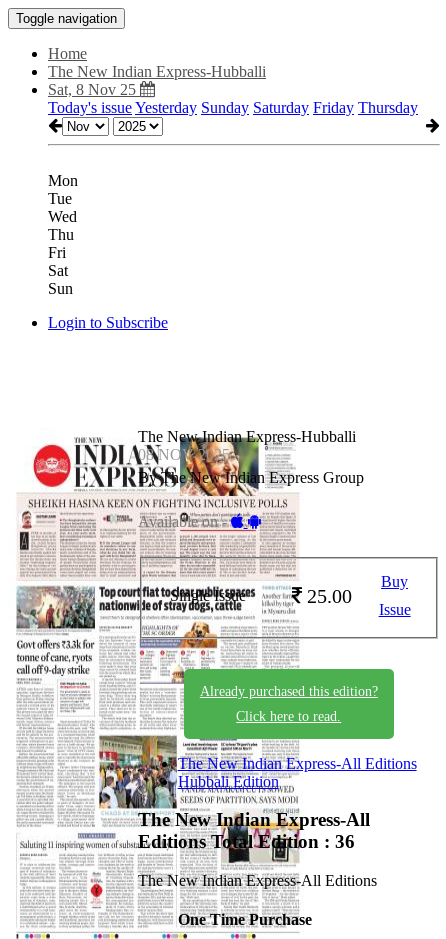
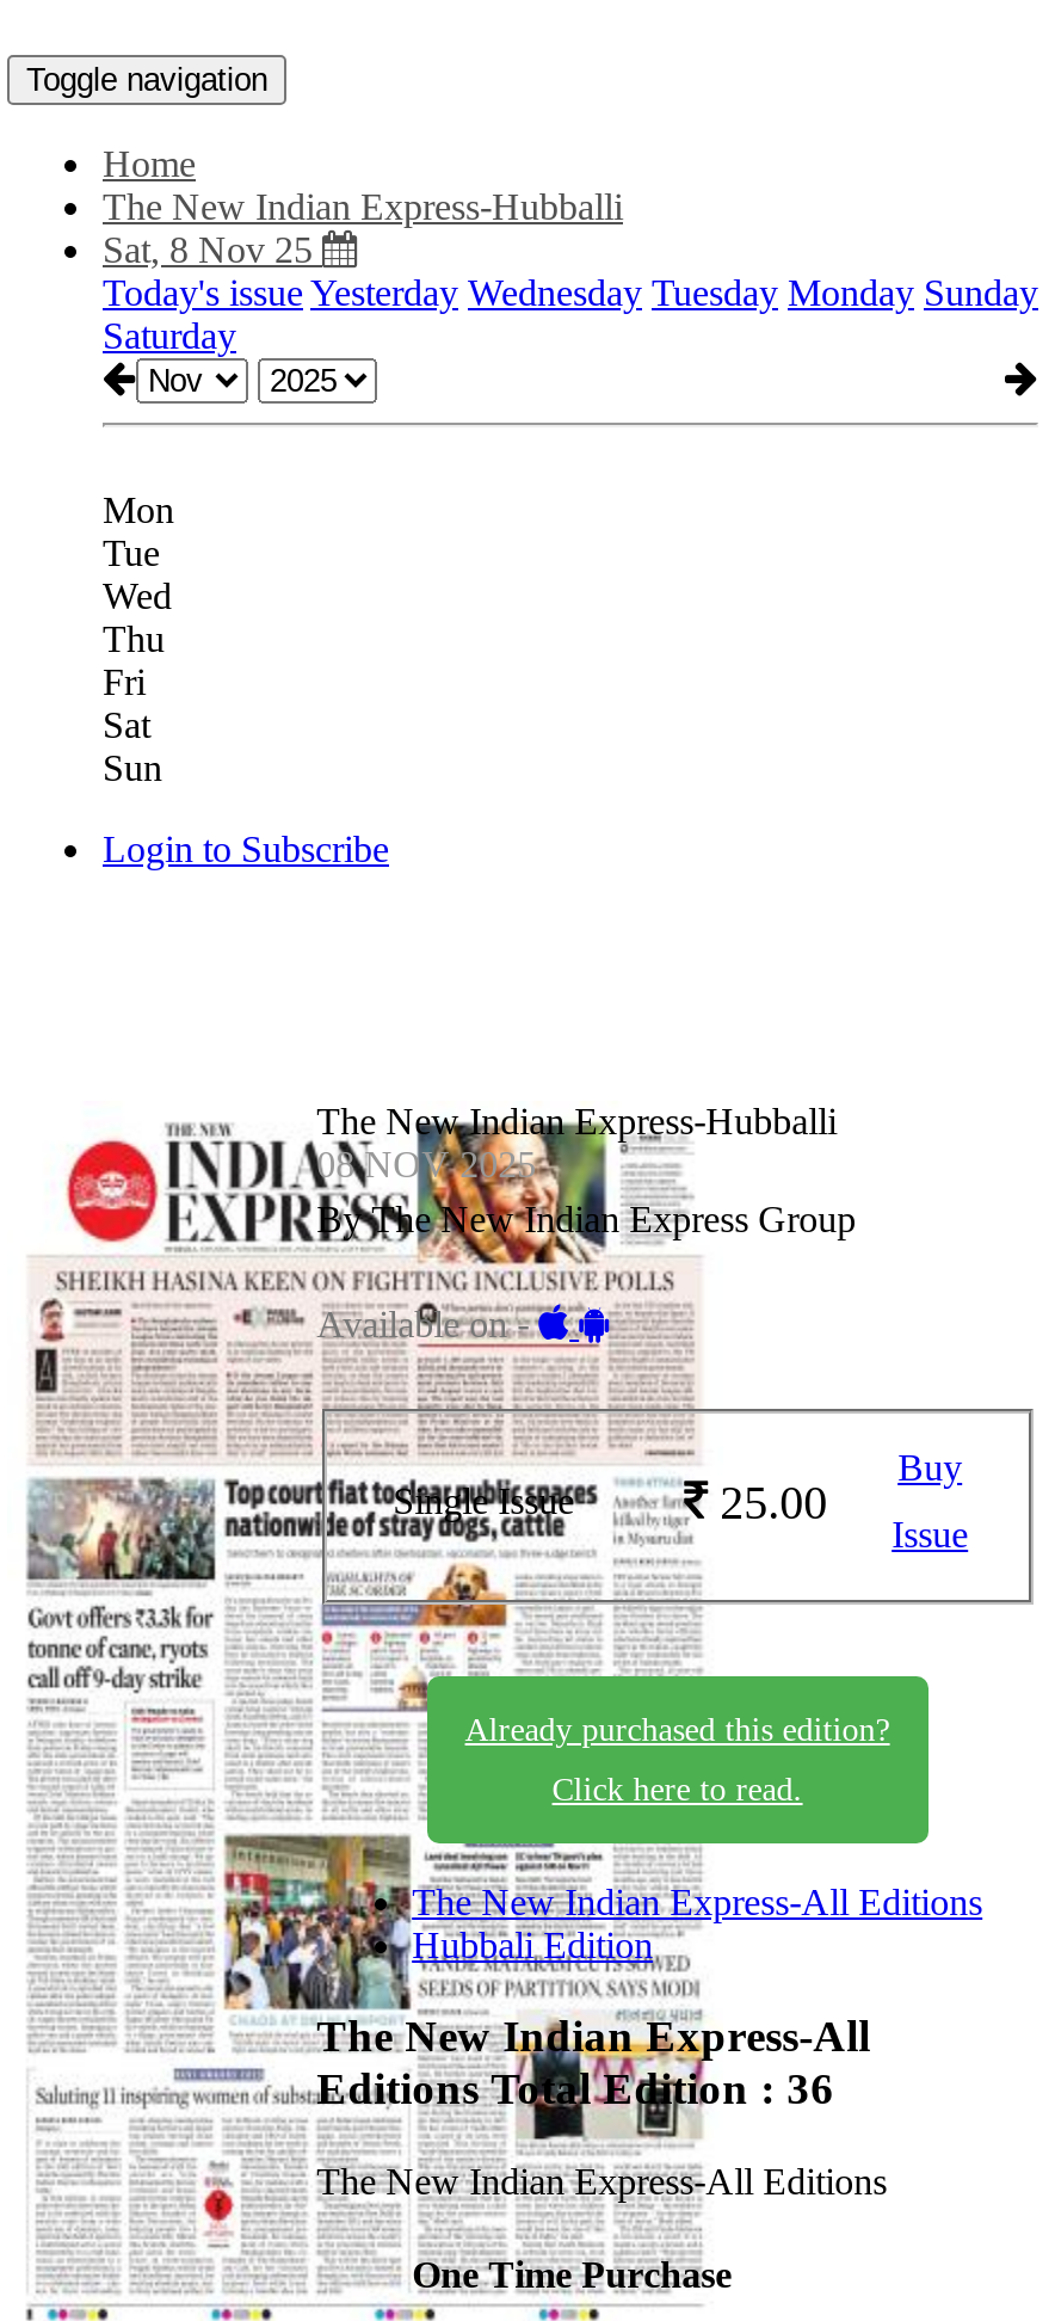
- Today's issue Yesterday Sunday Saturday Friday Thursday
+ Today's issue Yesterday Wednesday Tuesday Monday Sunday
+ Saturday
